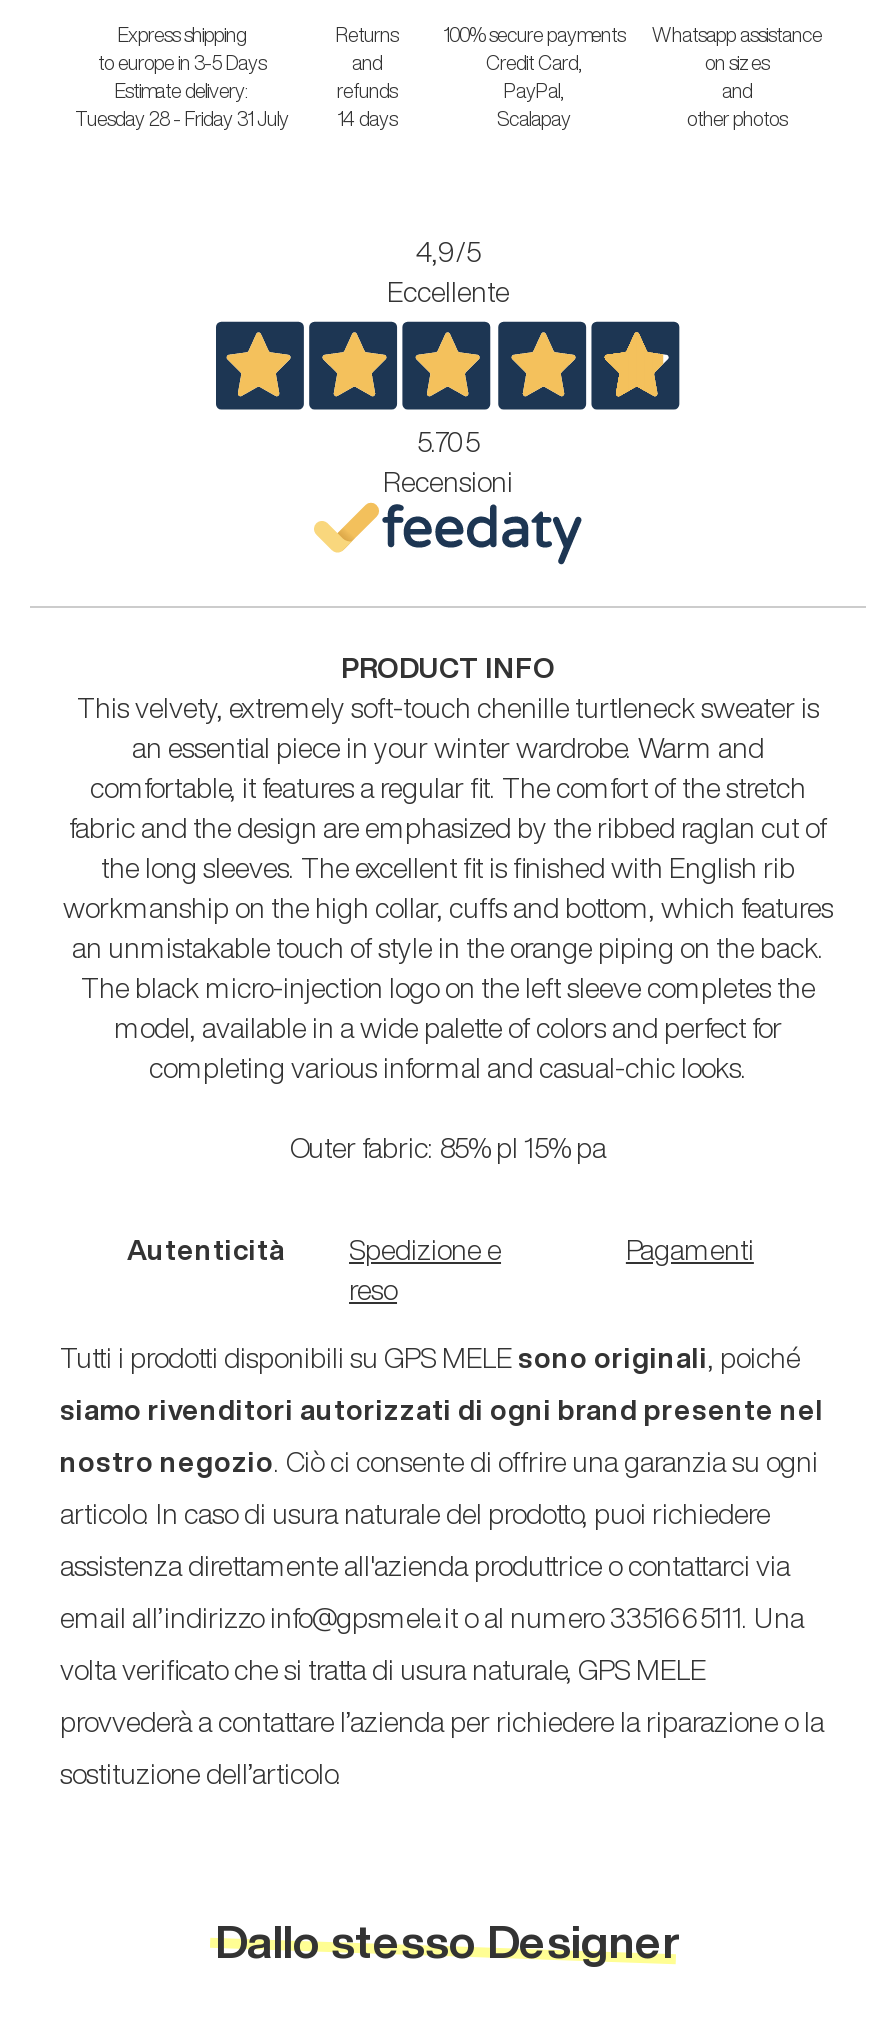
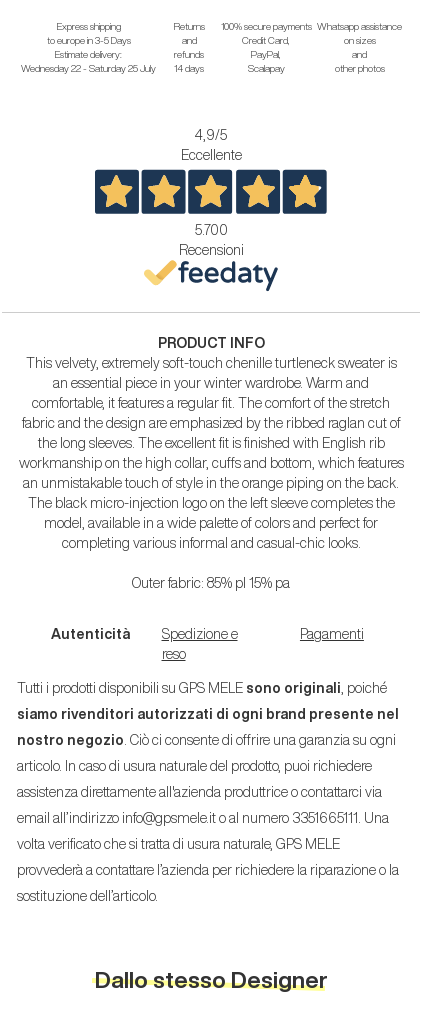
- Tuesday 28 - Friday 31 July
+ Wednesday 22 - Saturday 25 July

- 5.705
+ 5.700
